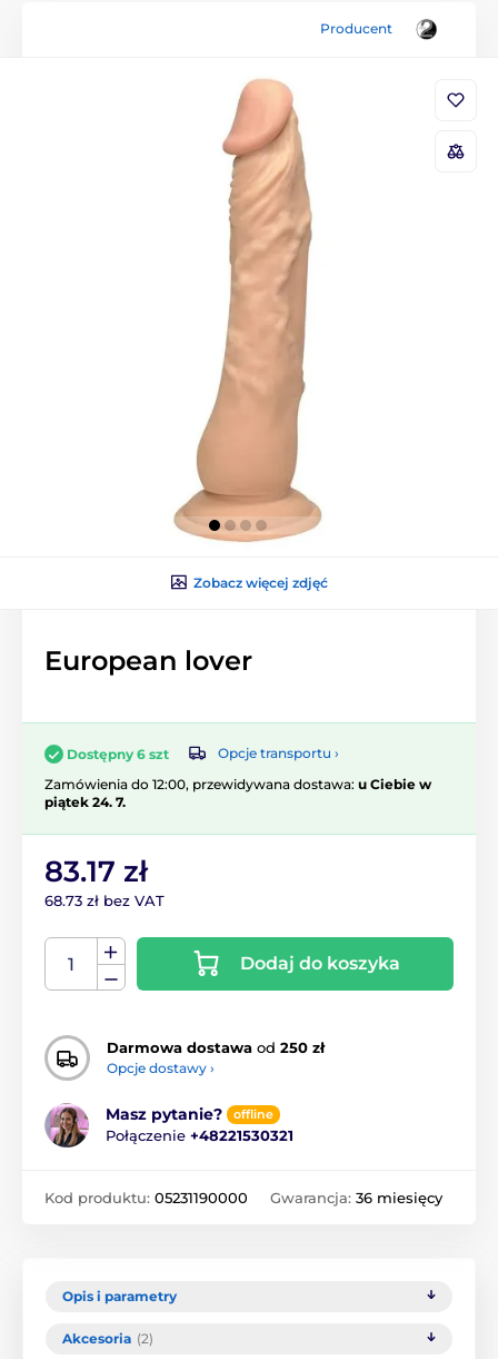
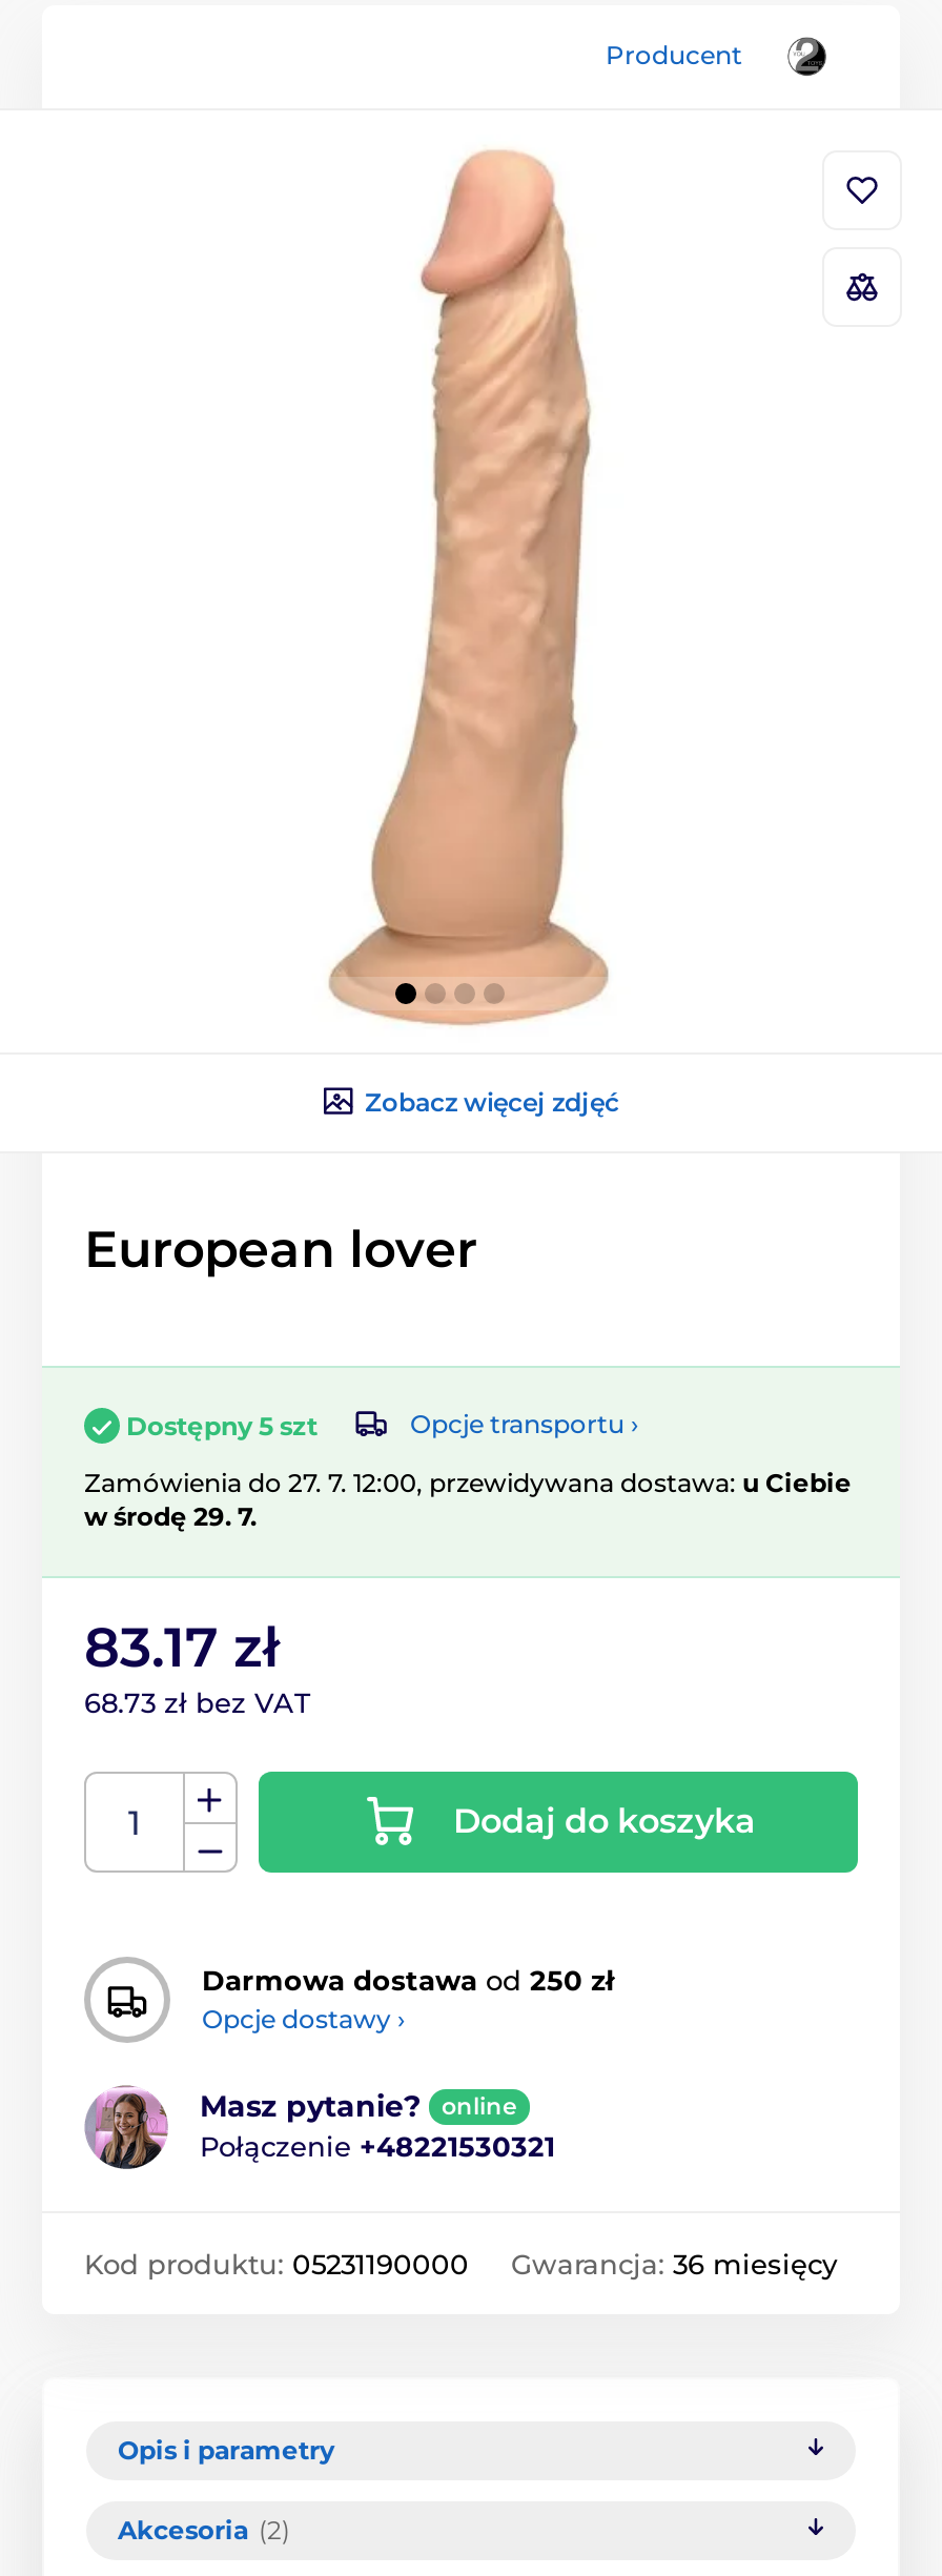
- Dostępny 6 szt
+ Dostępny 5 szt

- Zamówienia do 12:00, przewidywana dostawa: u Ciebie w
- piątek 24. 7.
+ Zamówienia do 27. 7. 12:00, przewidywana dostawa: u Ciebie
+ w środę 29. 7.

- offline
+ online
